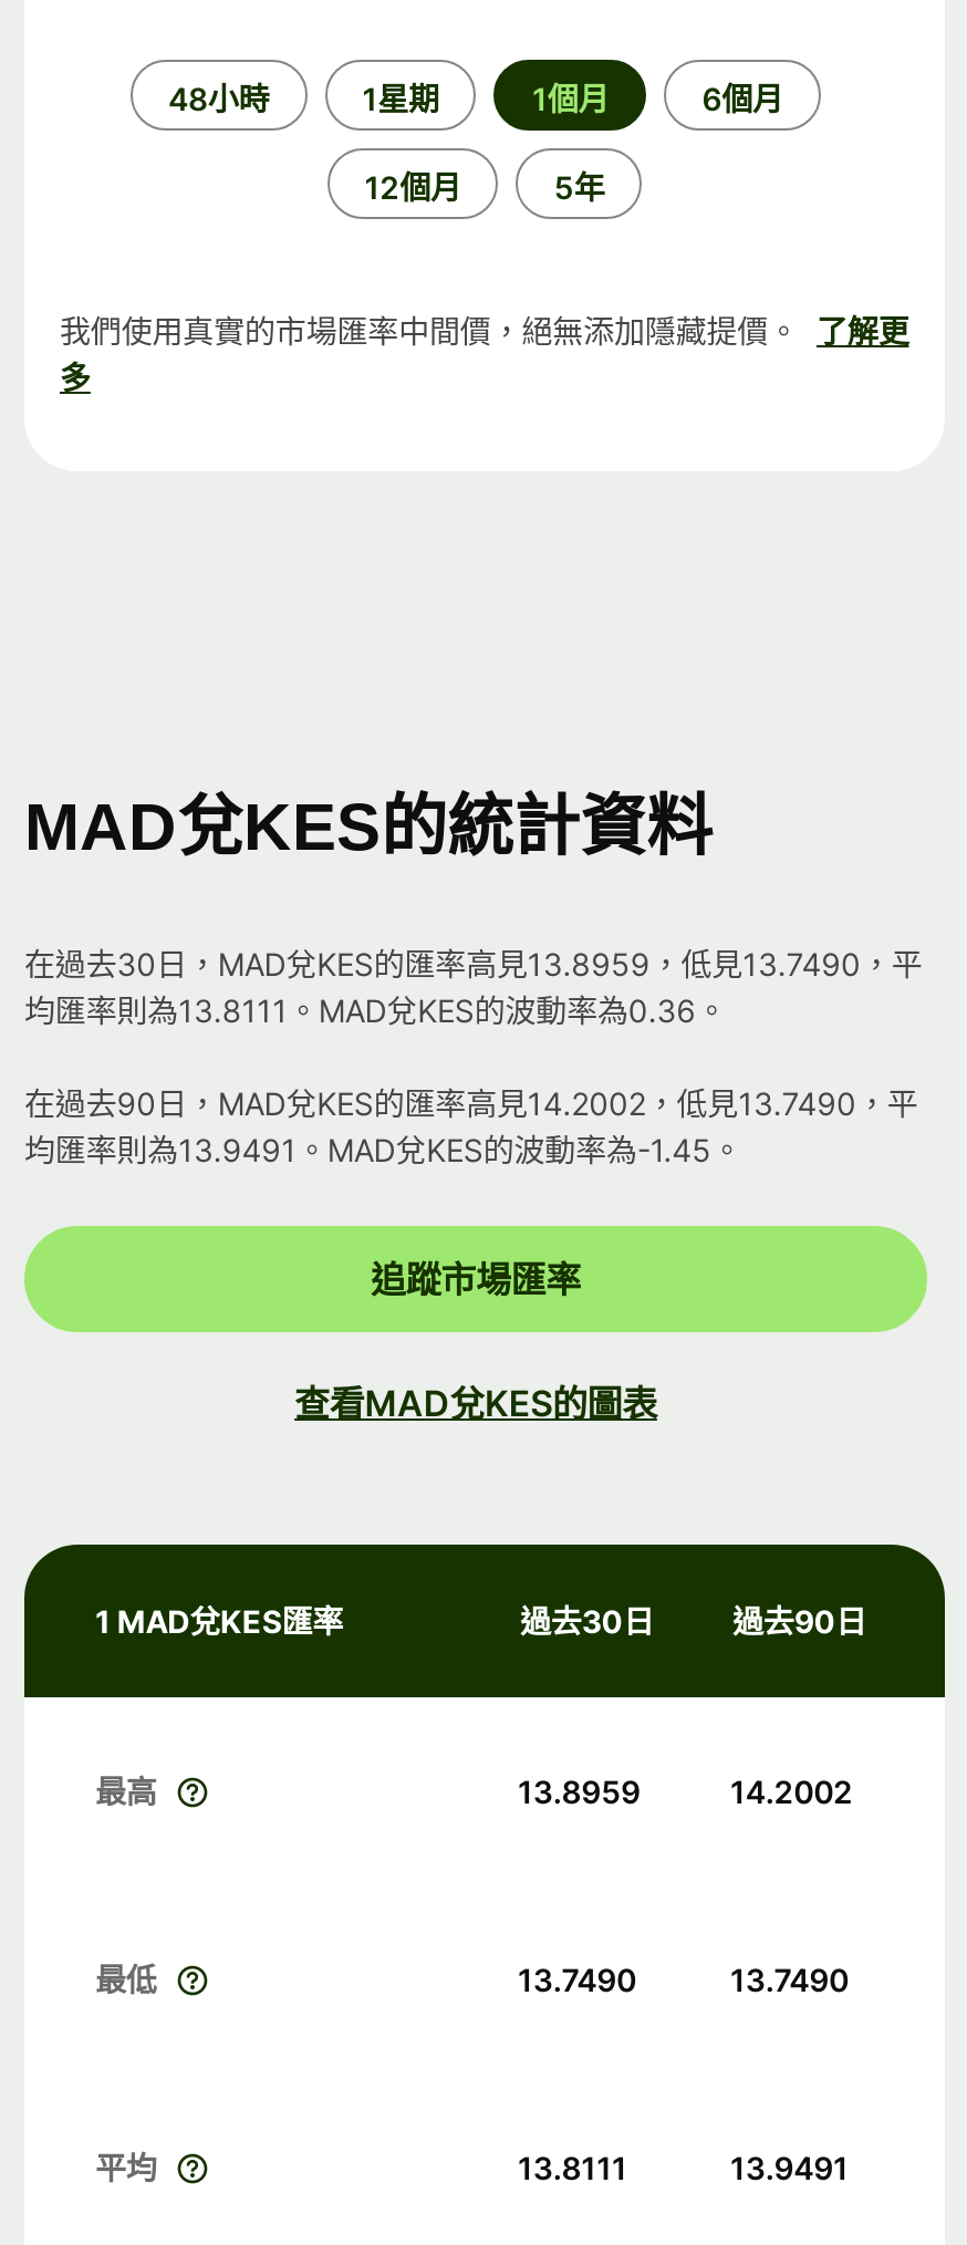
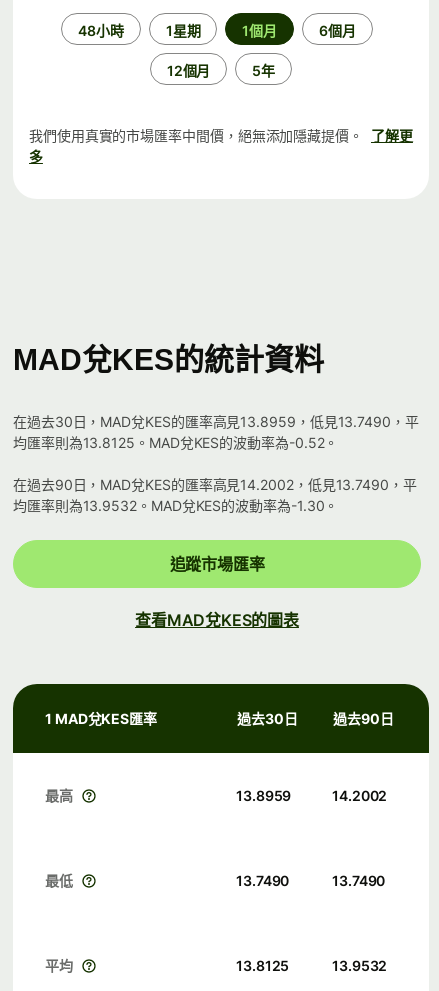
- 均匯率則為13.8111。MAD兌KES的波動率為0.36。
+ 均匯率則為13.8125。MAD兌KES的波動率為-0.52。

- 均匯率則為13.9491。MAD兌KES的波動率為-1.45。
+ 均匯率則為13.9532。MAD兌KES的波動率為-1.30。

- 13.8111
+ 13.8125

- 13.9491
+ 13.9532
